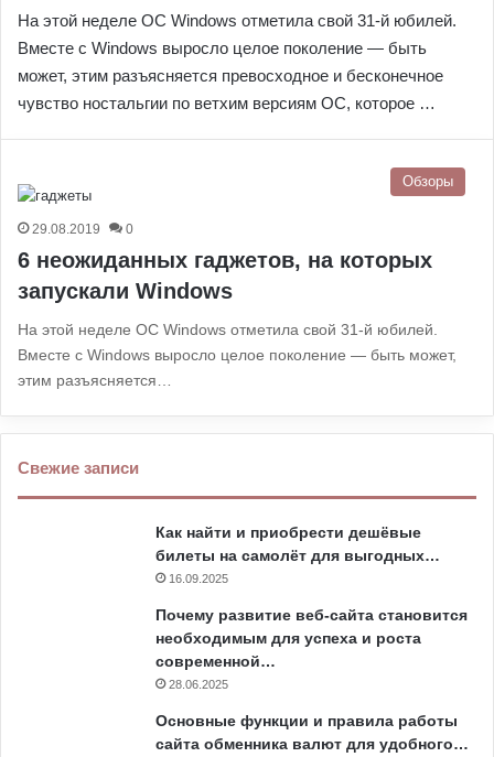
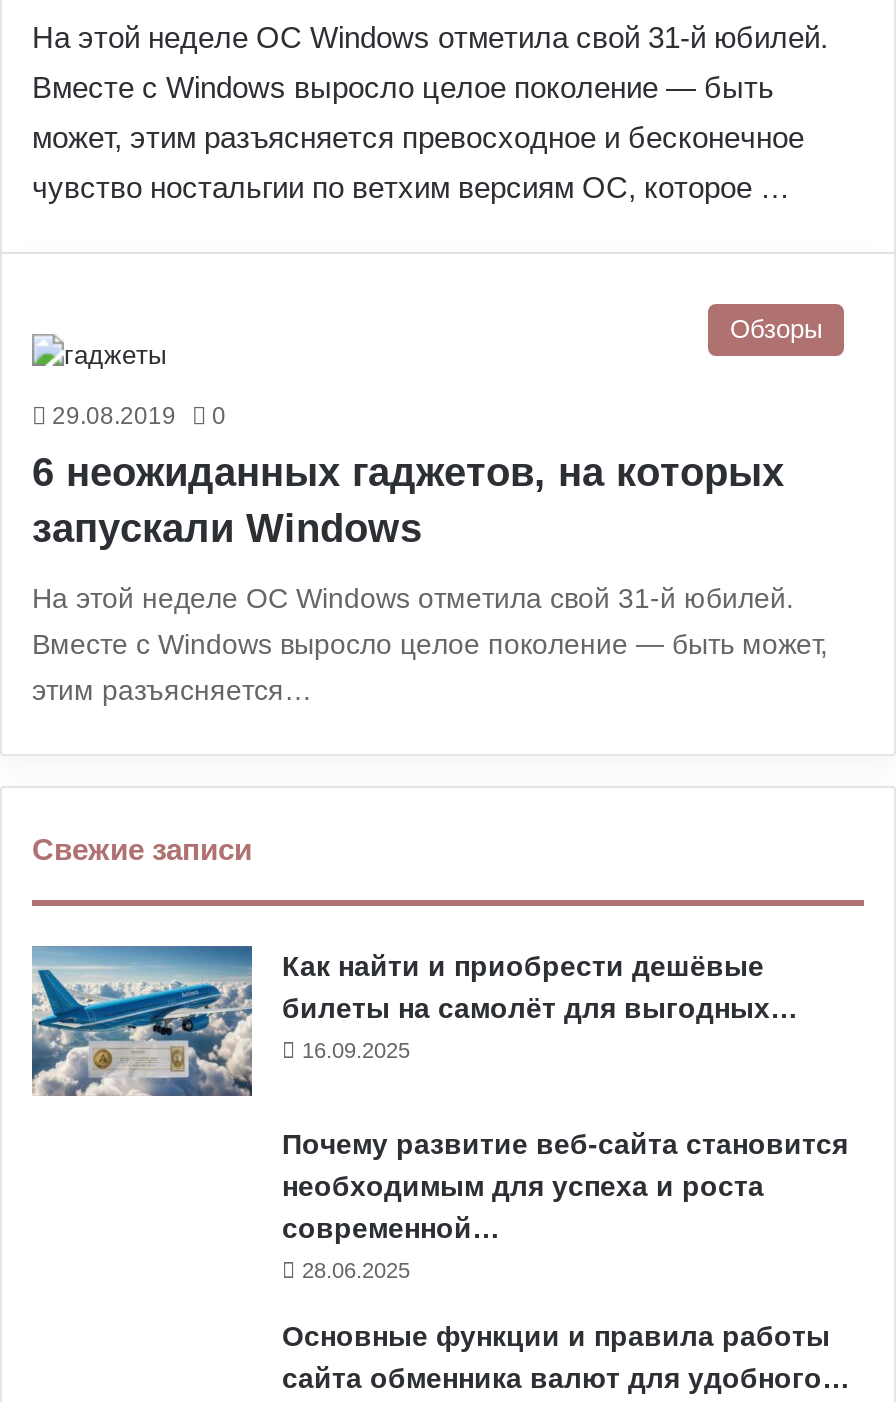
+ [image]
